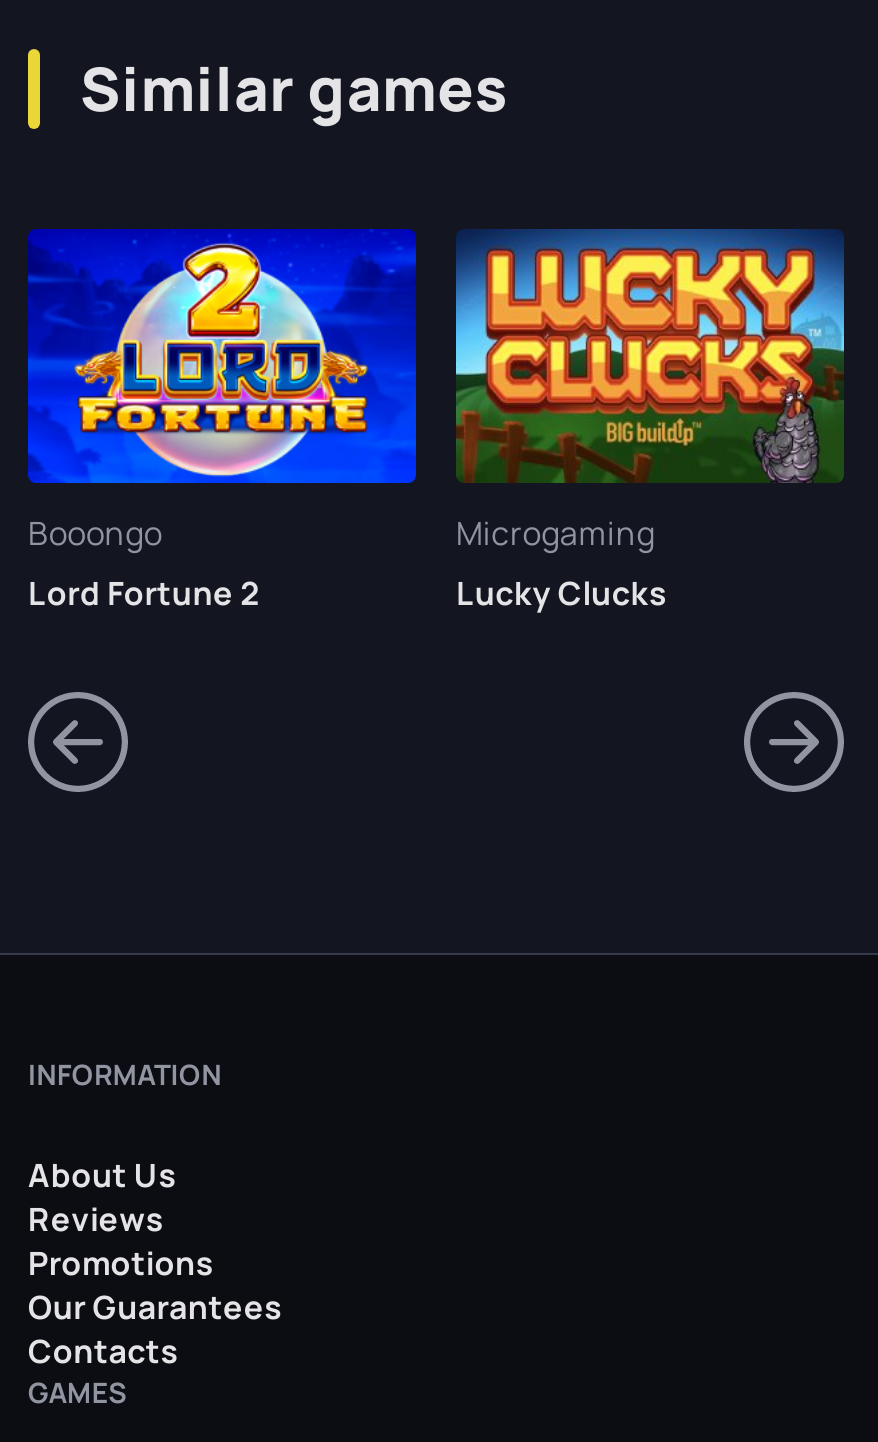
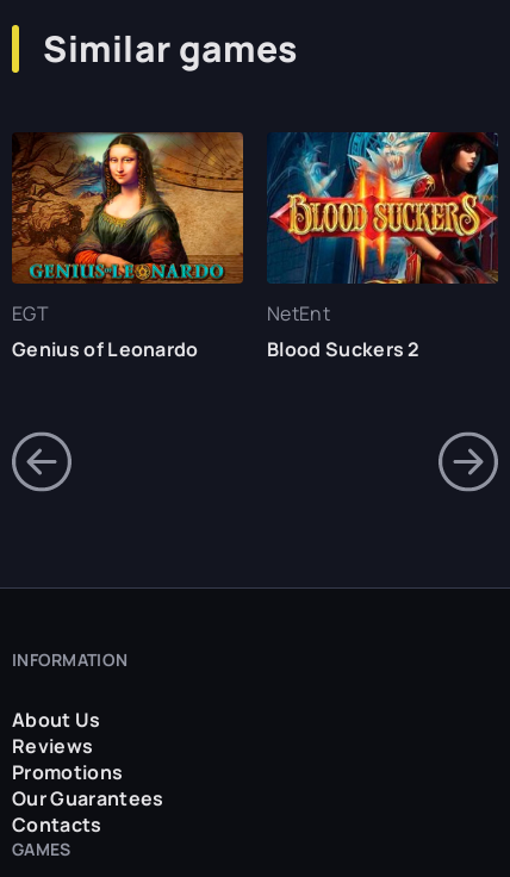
- [image]
- Booongo
- Lord Fortune 2
+ [image]
+ EGT
+ Genius of Leonardo

- [image]
- Microgaming
- Lucky Clucks
+ [image]
+ NetEnt
+ Blood Suckers 2
